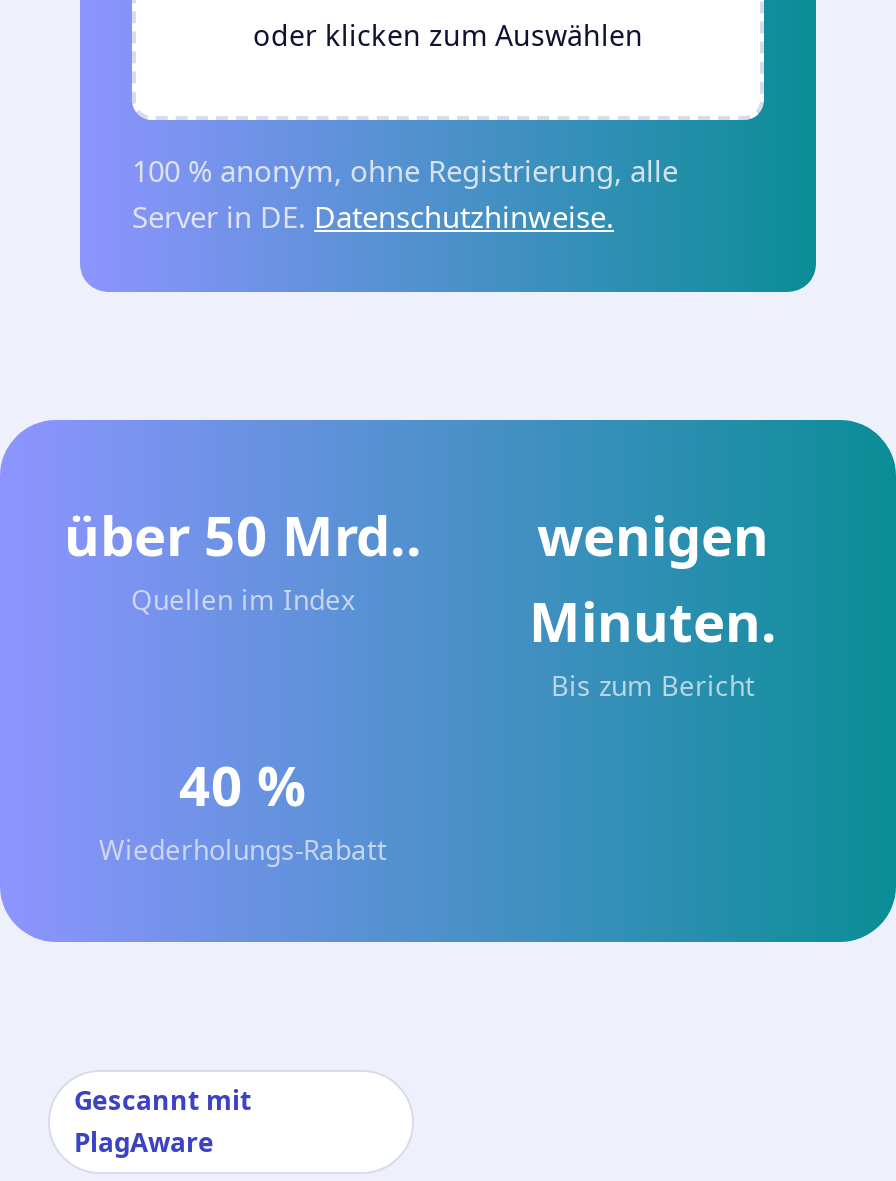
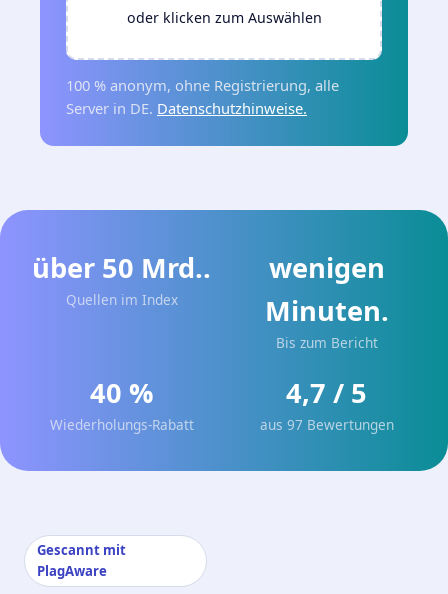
+ 4,7 / 5
+ aus 97 Bewertungen
